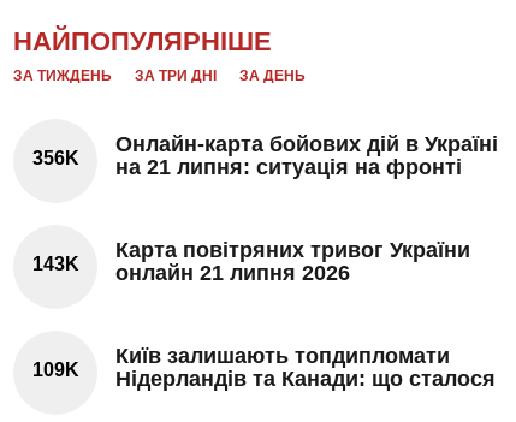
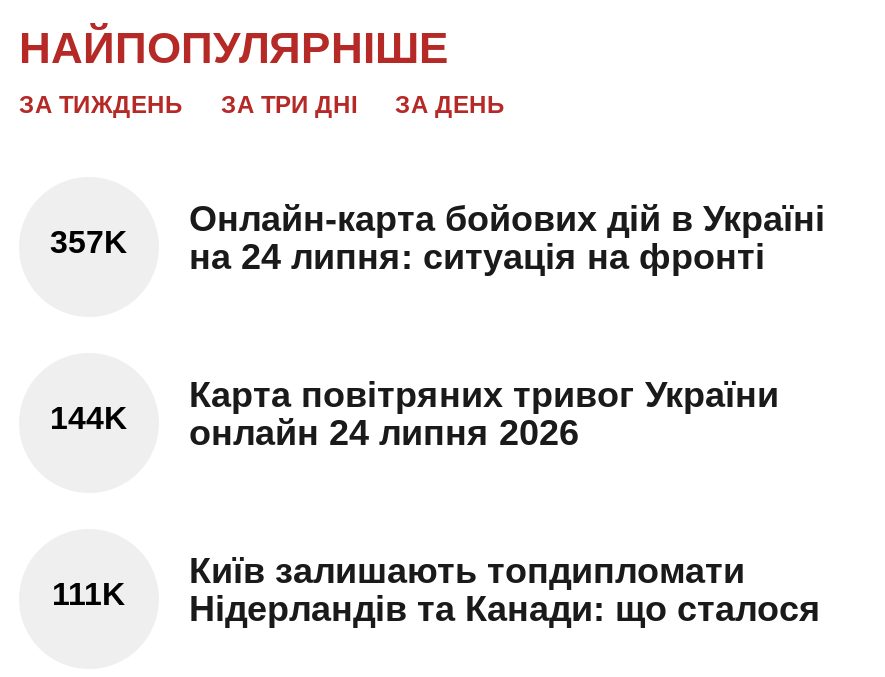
- 356K
+ 357K

- на 21 липня: ситуація на фронті
+ на 24 липня: ситуація на фронті

- 143K
+ 144K

- онлайн 21 липня 2026
+ онлайн 24 липня 2026

- 109K Нідерландів та Канади: що сталося
+ 111K Нідерландів та Канади: що сталося
